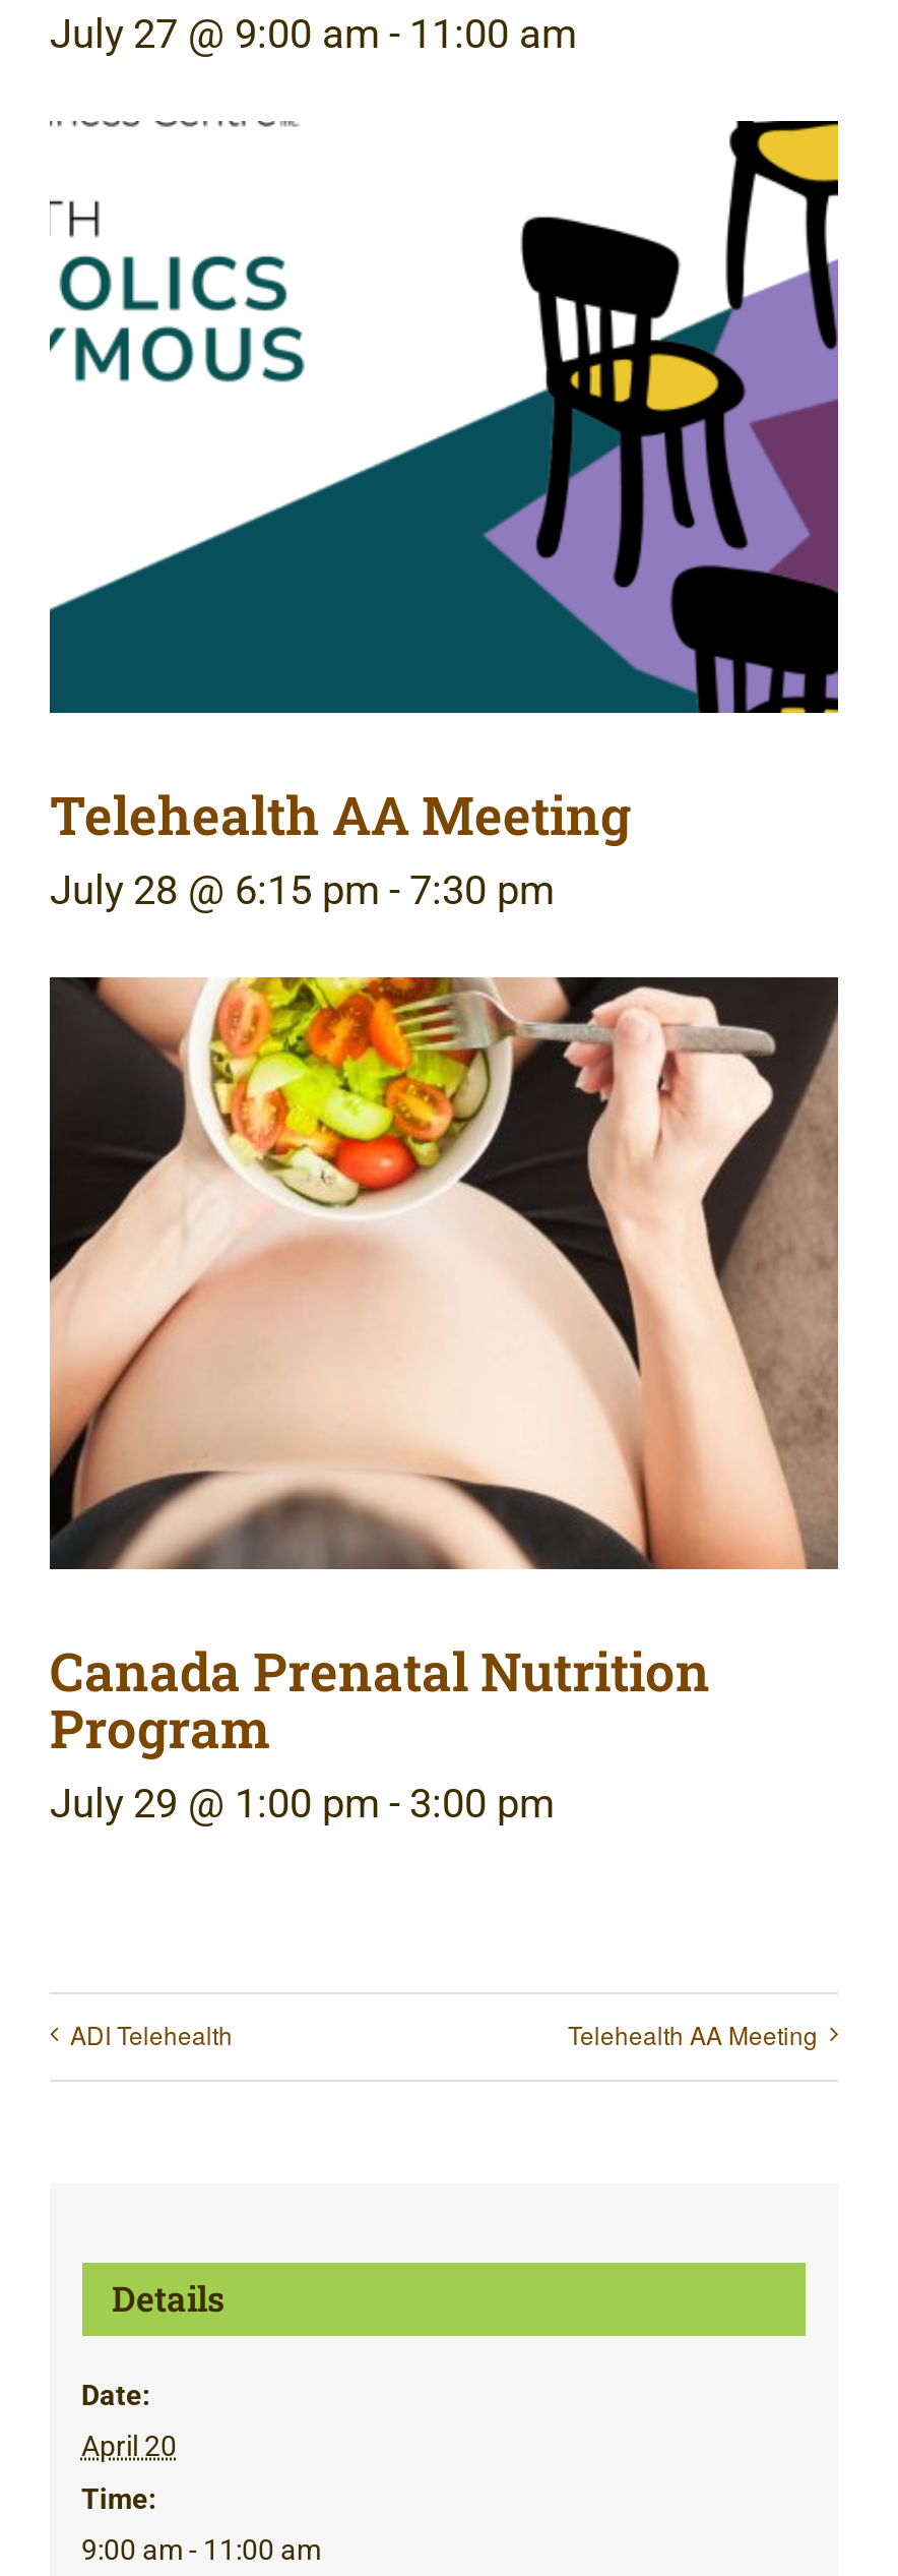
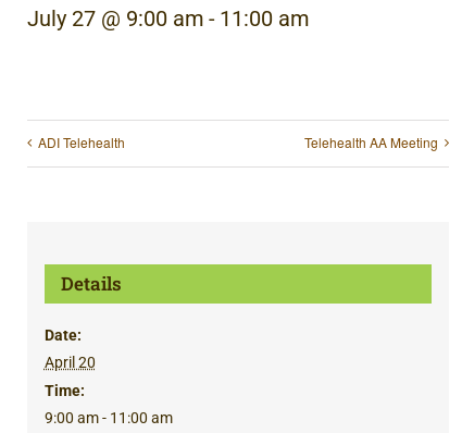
- [image]
- Telehealth AA Meeting
- July 28 @ 6:15 pm - 7:30 pm

- [image]
- Canada Prenatal Nutrition
- Program
- July 29 @ 1:00 pm - 3:00 pm
